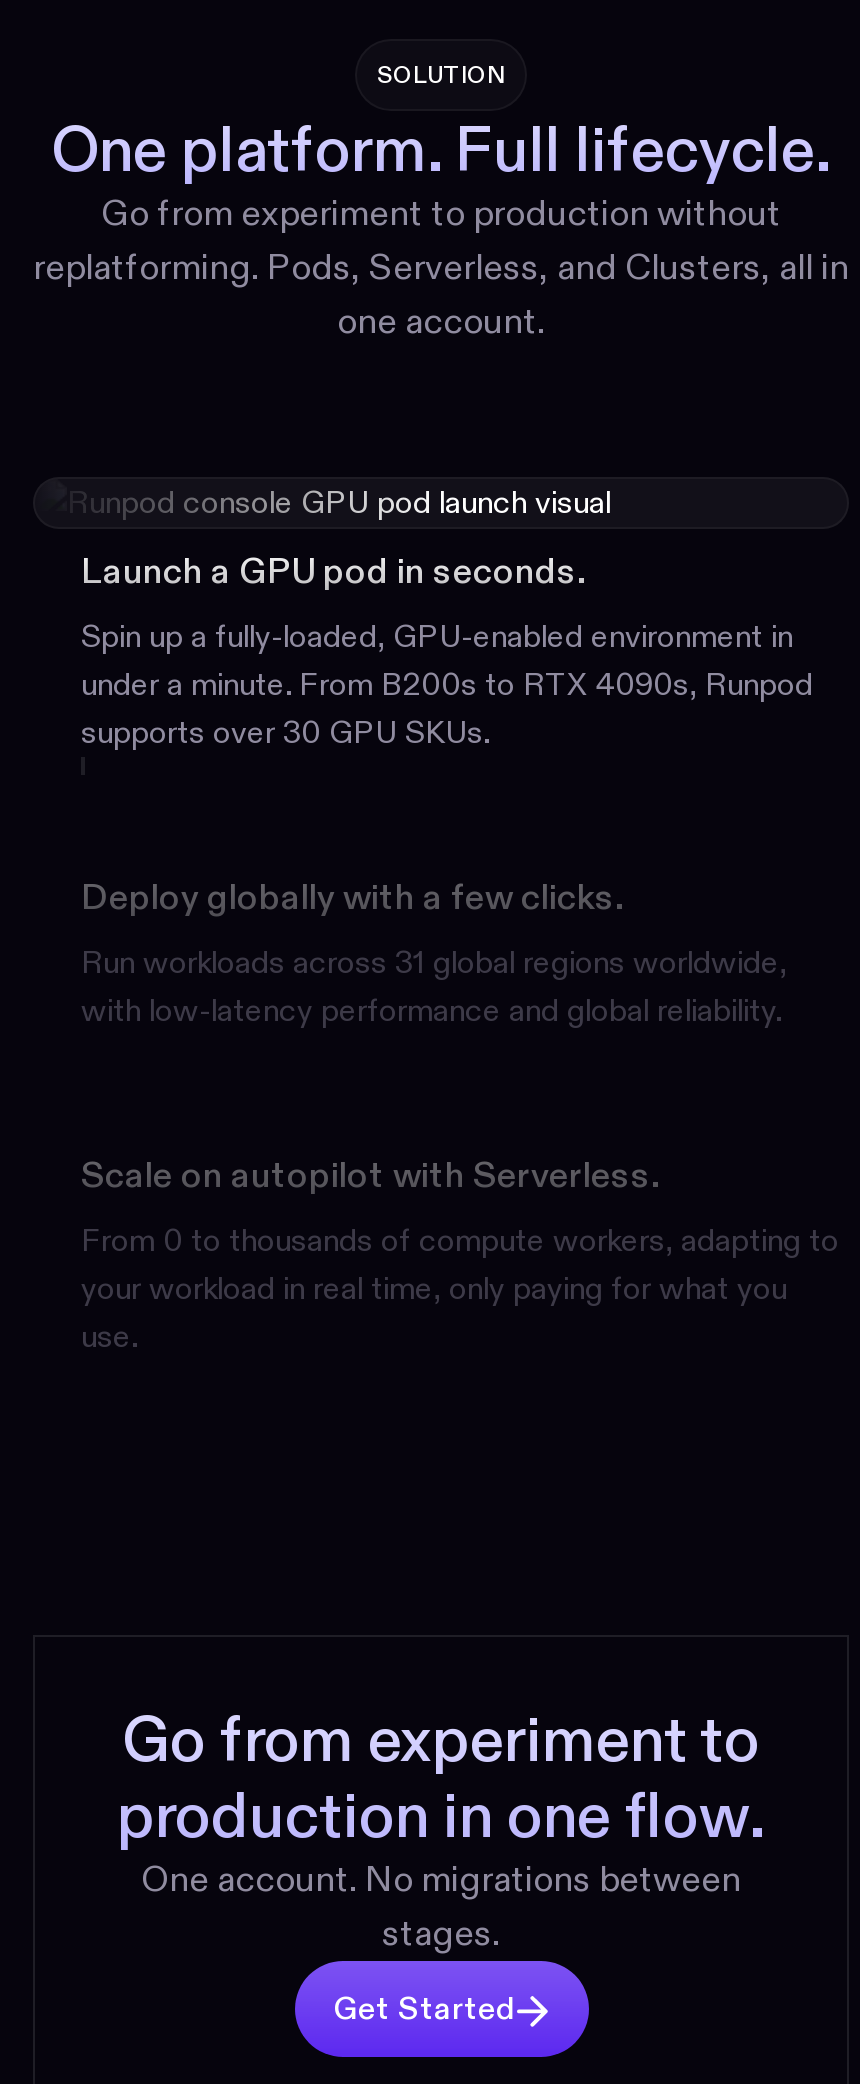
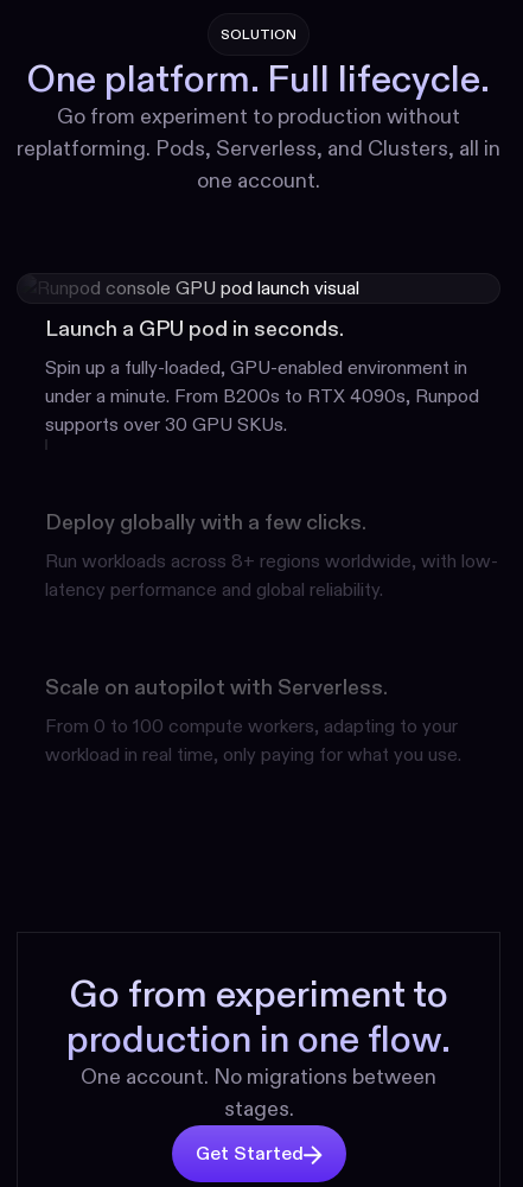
- Run workloads across 31 global regions worldwide,
- with low-latency performance and global reliability.
+ Run workloads across 8+ regions worldwide, with low-
+ latency performance and global reliability.

- From 0 to thousands of compute workers, adapting to
- your workload in real time, only paying for what you
- use.
+ From 0 to 100 compute workers, adapting to your
+ workload in real time, only paying for what you use.
